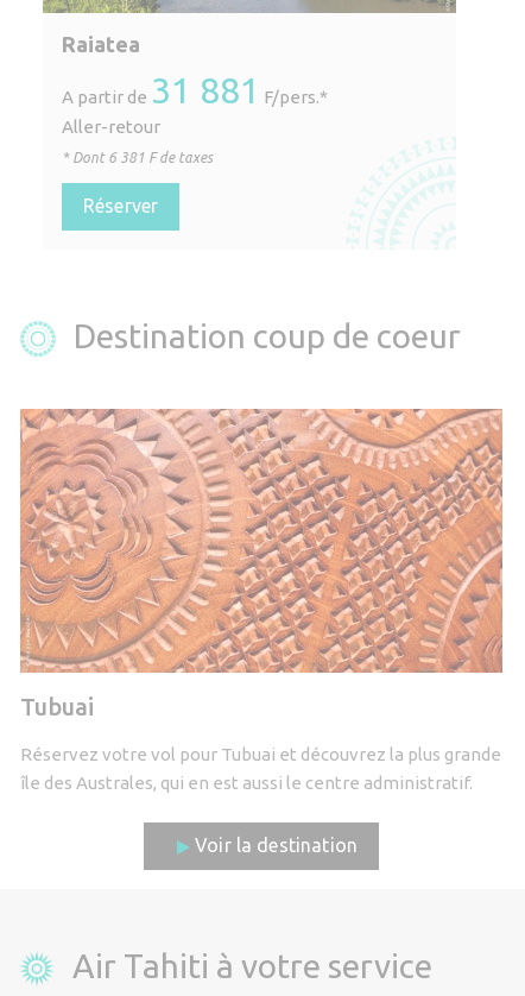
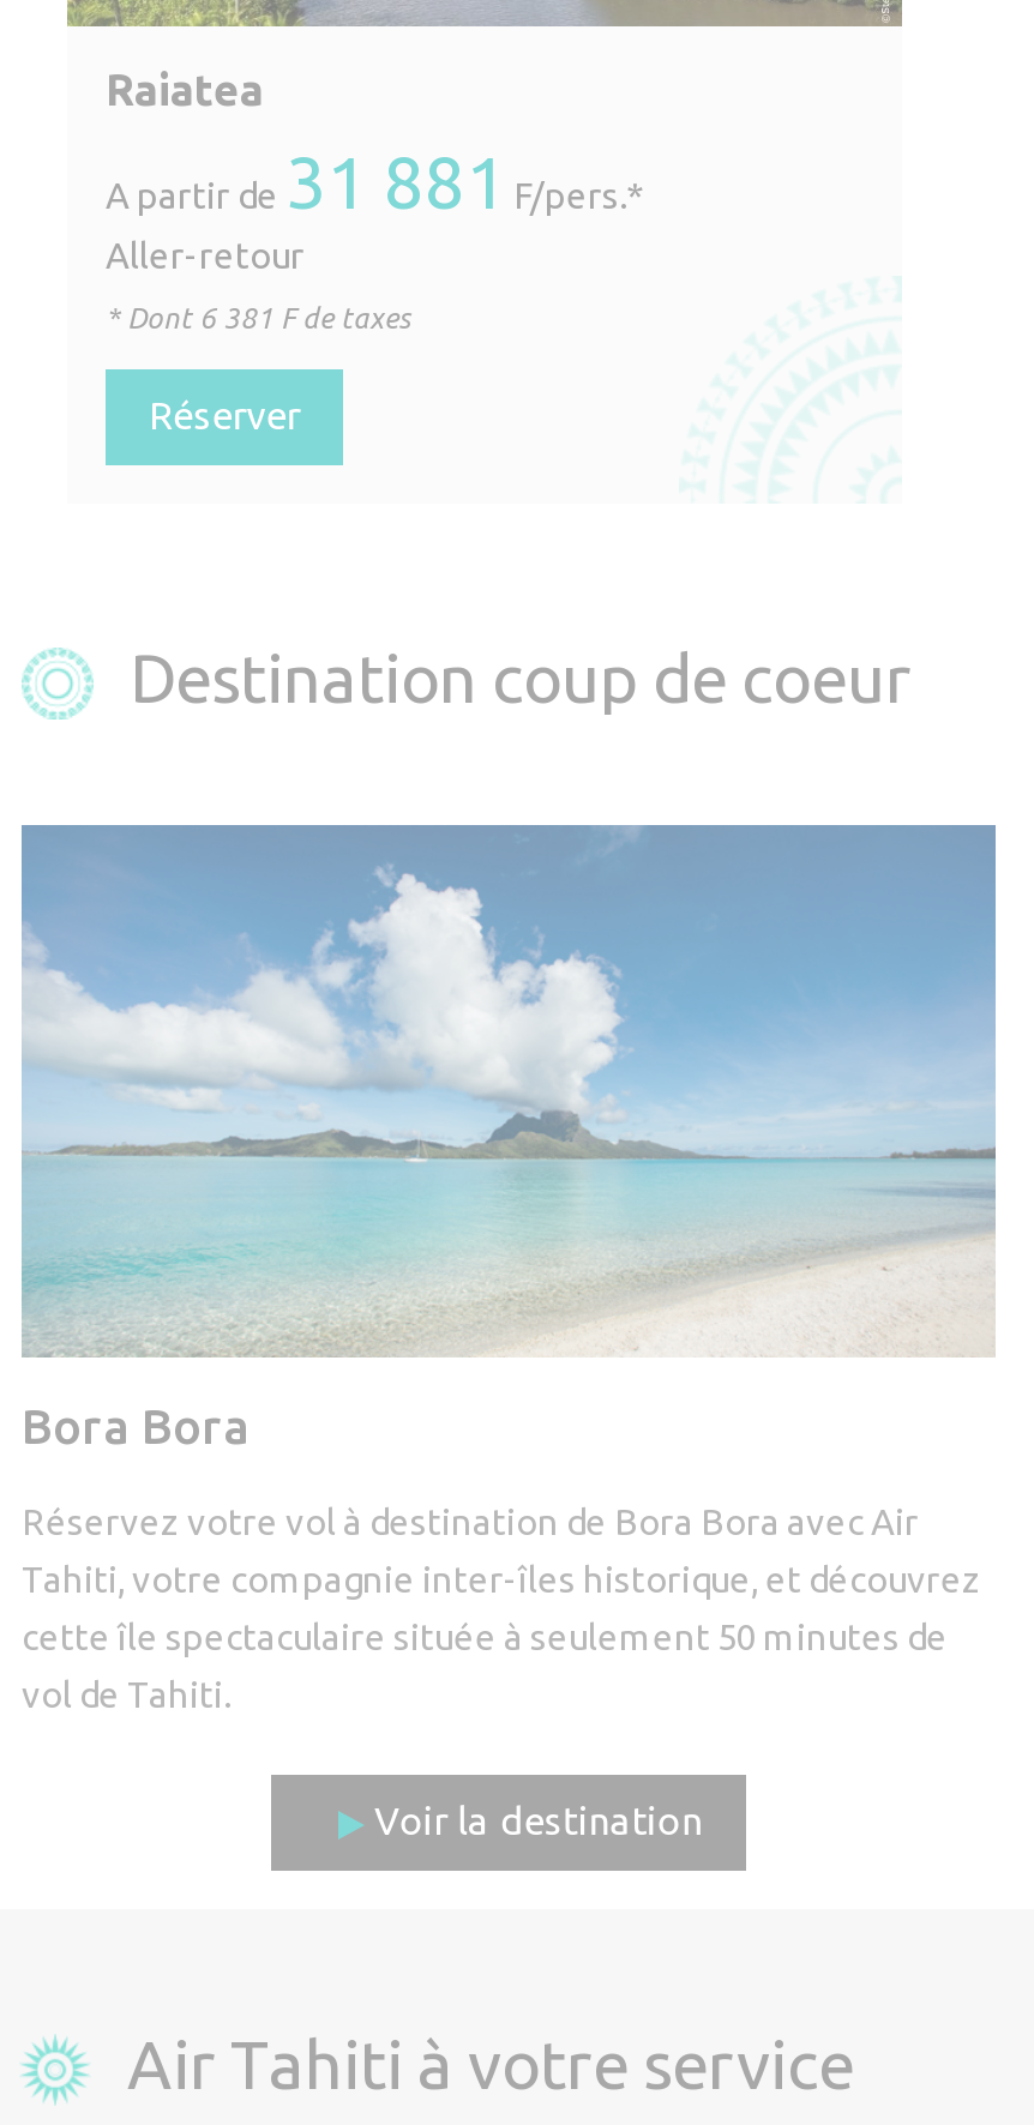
- [image]
- Tubuai
+ [image]
+ Bora Bora

- Réservez votre vol pour Tubuai et découvrez la plus grande
- île des Australes, qui en est aussi le centre administratif.
+ Réservez votre vol à destination de Bora Bora avec Air
+ Tahiti, votre compagnie inter-îles historique, et découvrez
+ cette île spectaculaire située à seulement 50 minutes de
+ vol de Tahiti.
